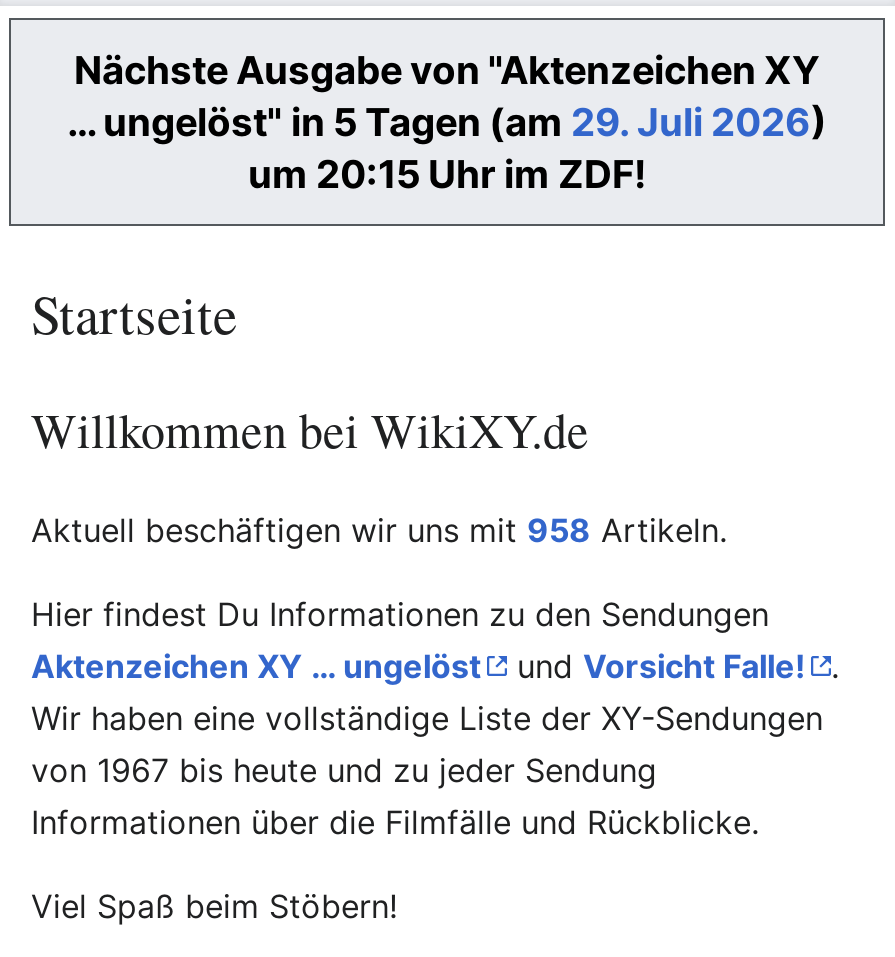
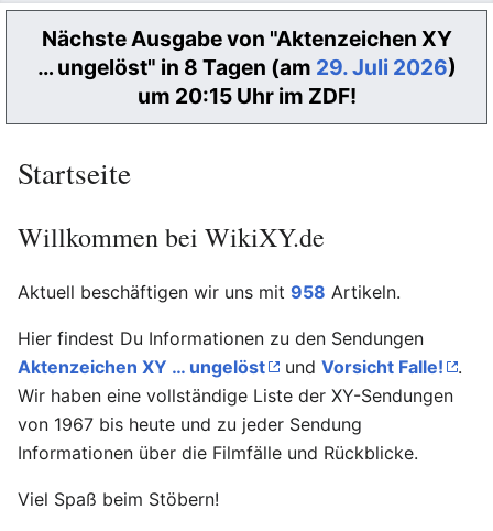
- … ungelöst" in 5 Tagen (am 29. Juli 2026)
+ … ungelöst" in 8 Tagen (am 29. Juli 2026)
